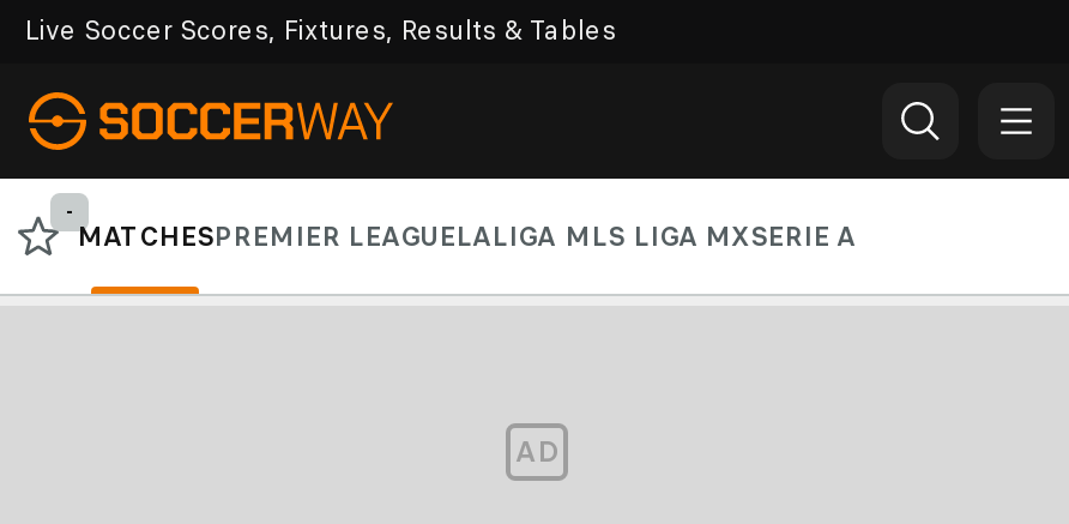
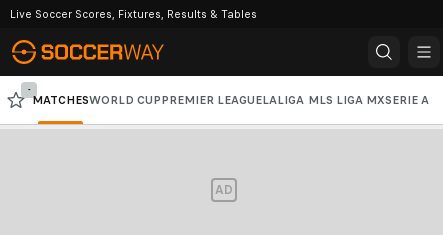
- MATCHESPREMIER LEAGUELALIGA MLS LIGA MXSERIE A
+ MATCHESWORLD CUP PREMIER LEAGUELALIGA MLS LIGA MXSERIE A
